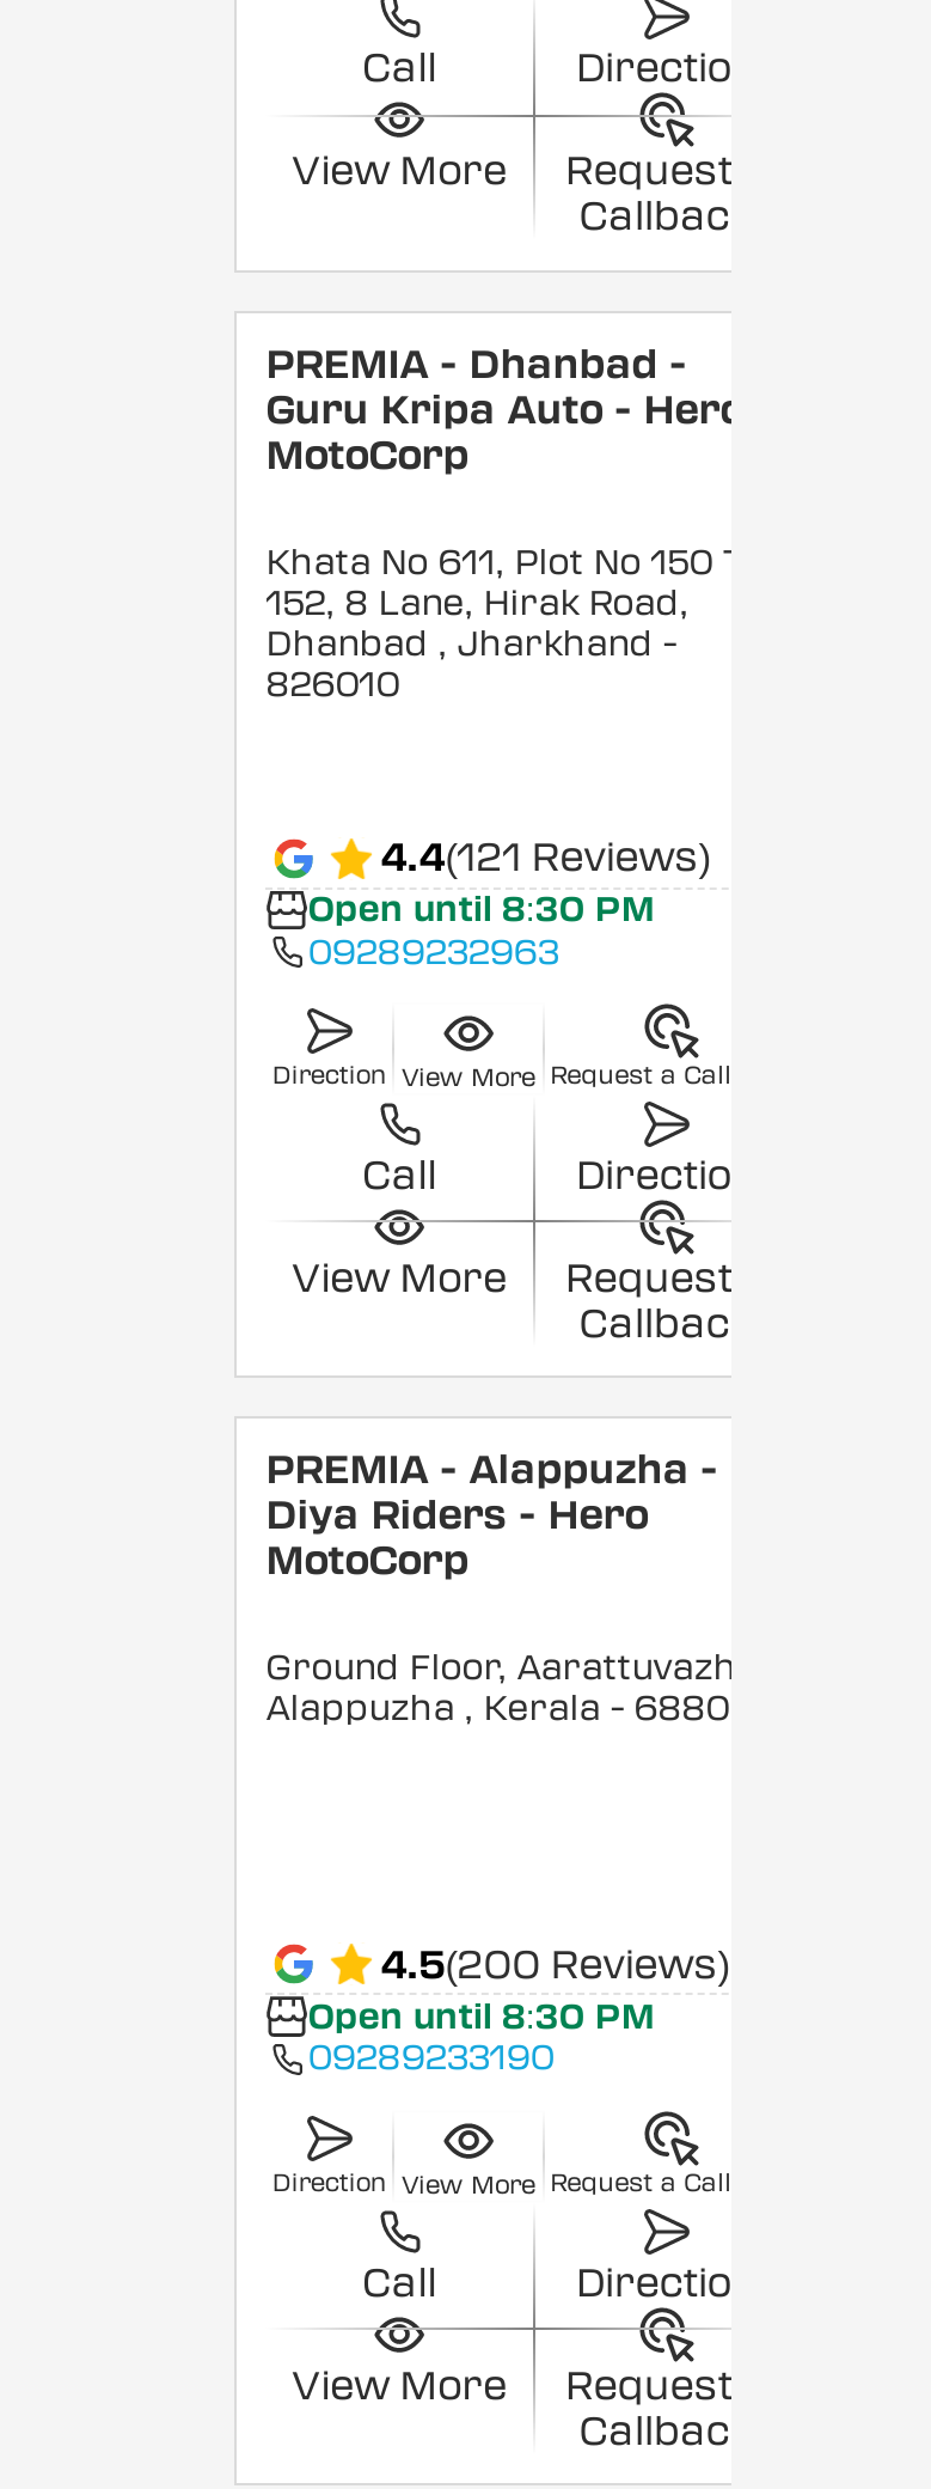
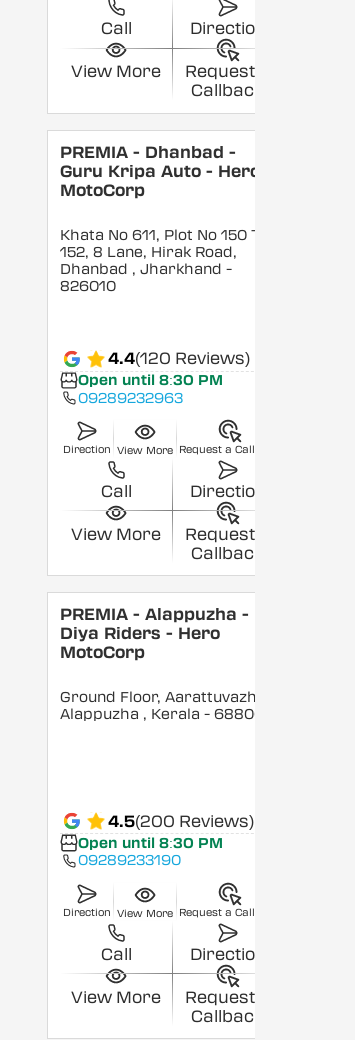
- 4.4(121 Reviews)
+ 4.4(120 Reviews)
